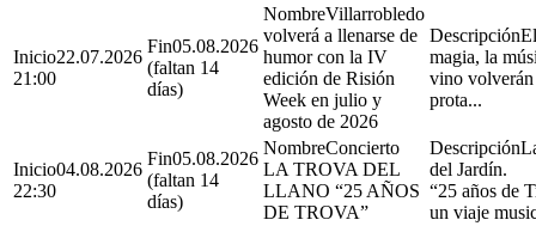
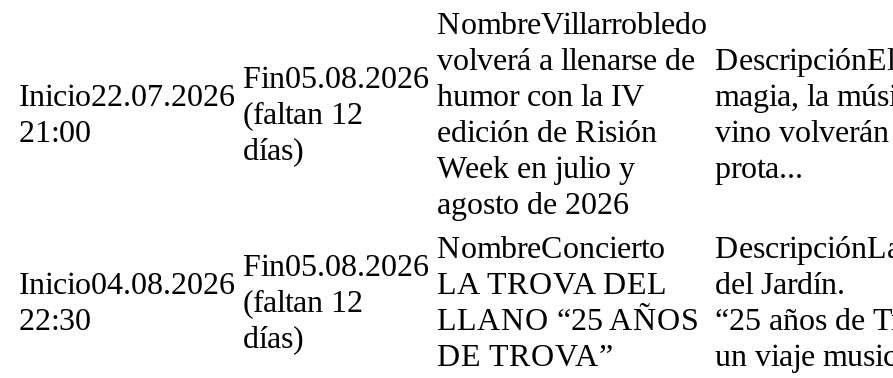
- (faltan 14
+ (faltan 12

- (faltan 14
+ (faltan 12
